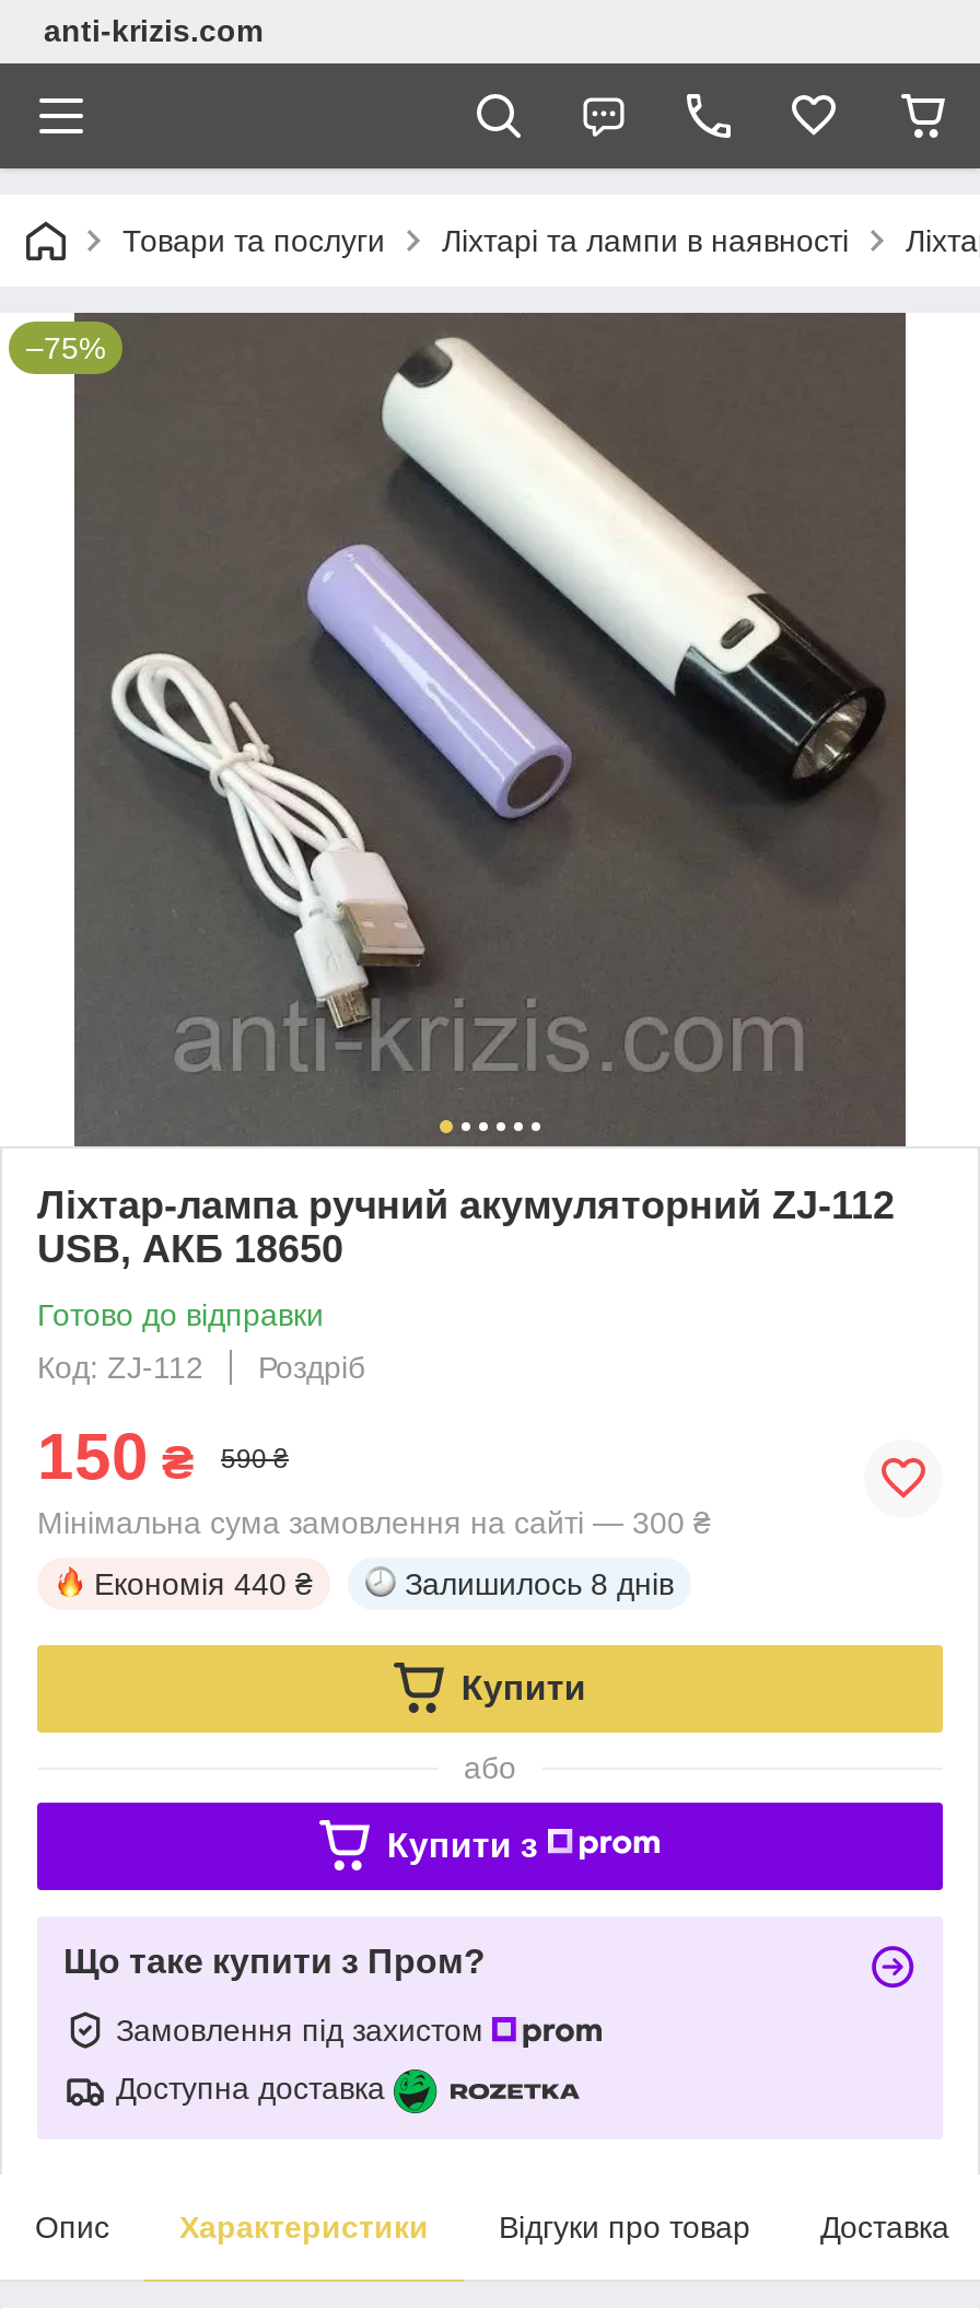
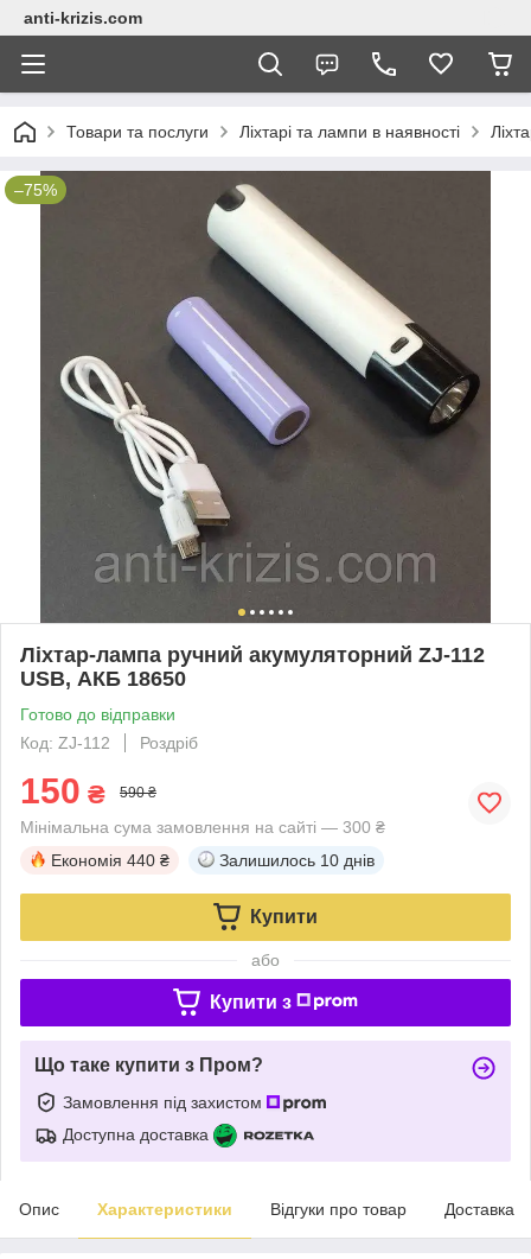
- Залишилось 8 днів
+ Залишилось 10 днів
